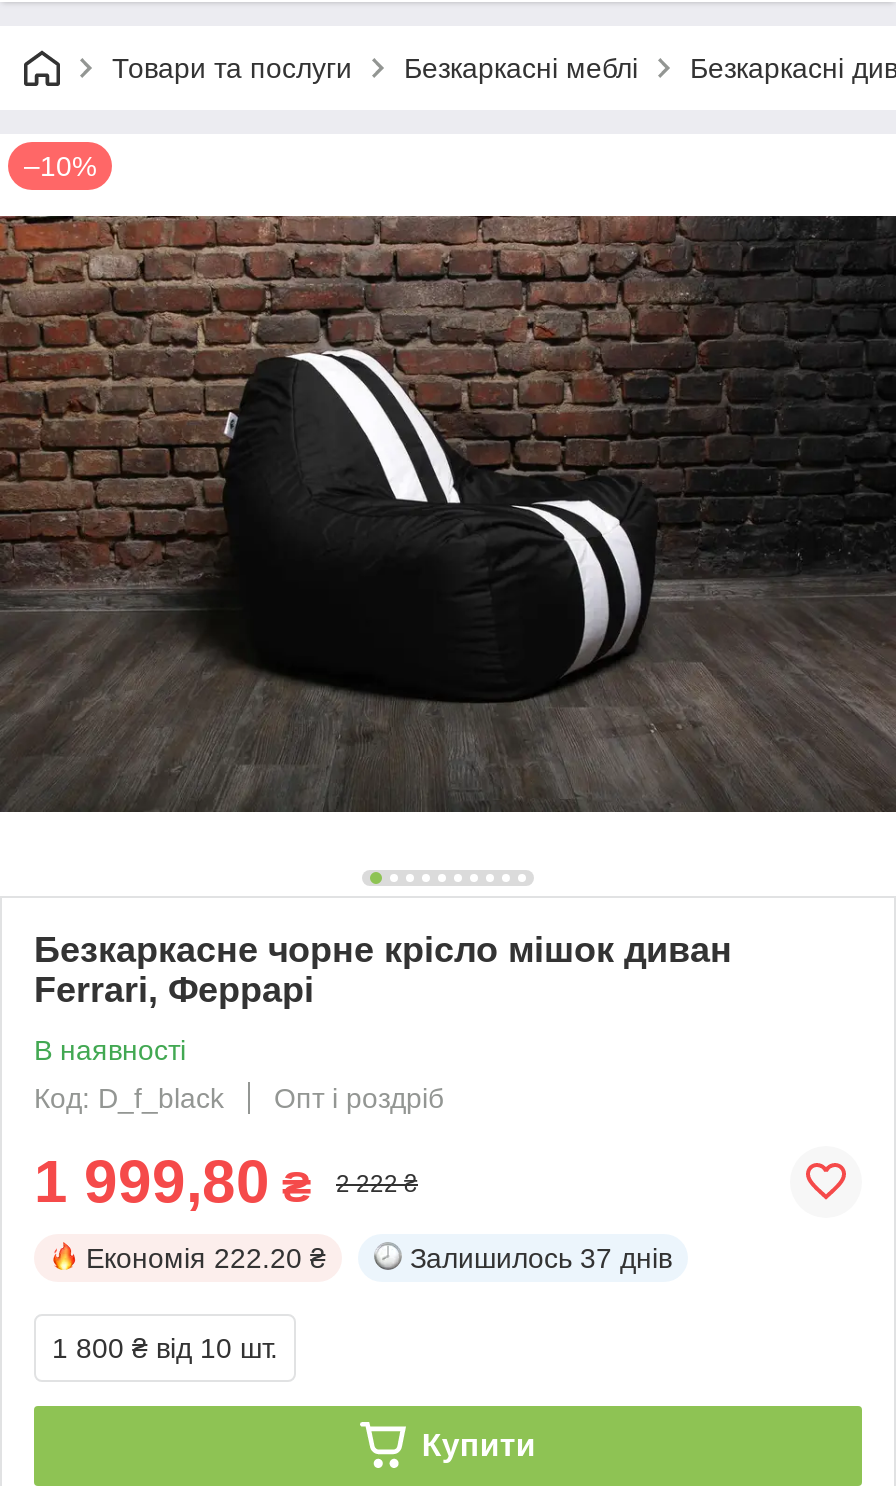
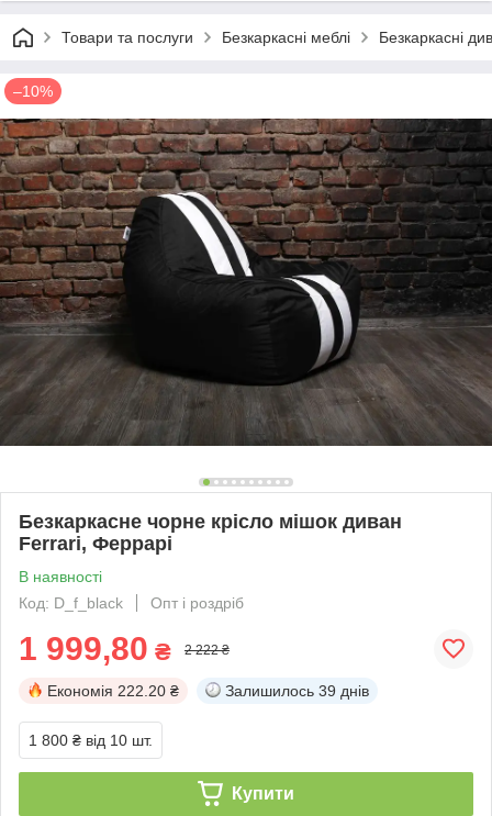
- Залишилось 37 днів
+ Залишилось 39 днів
